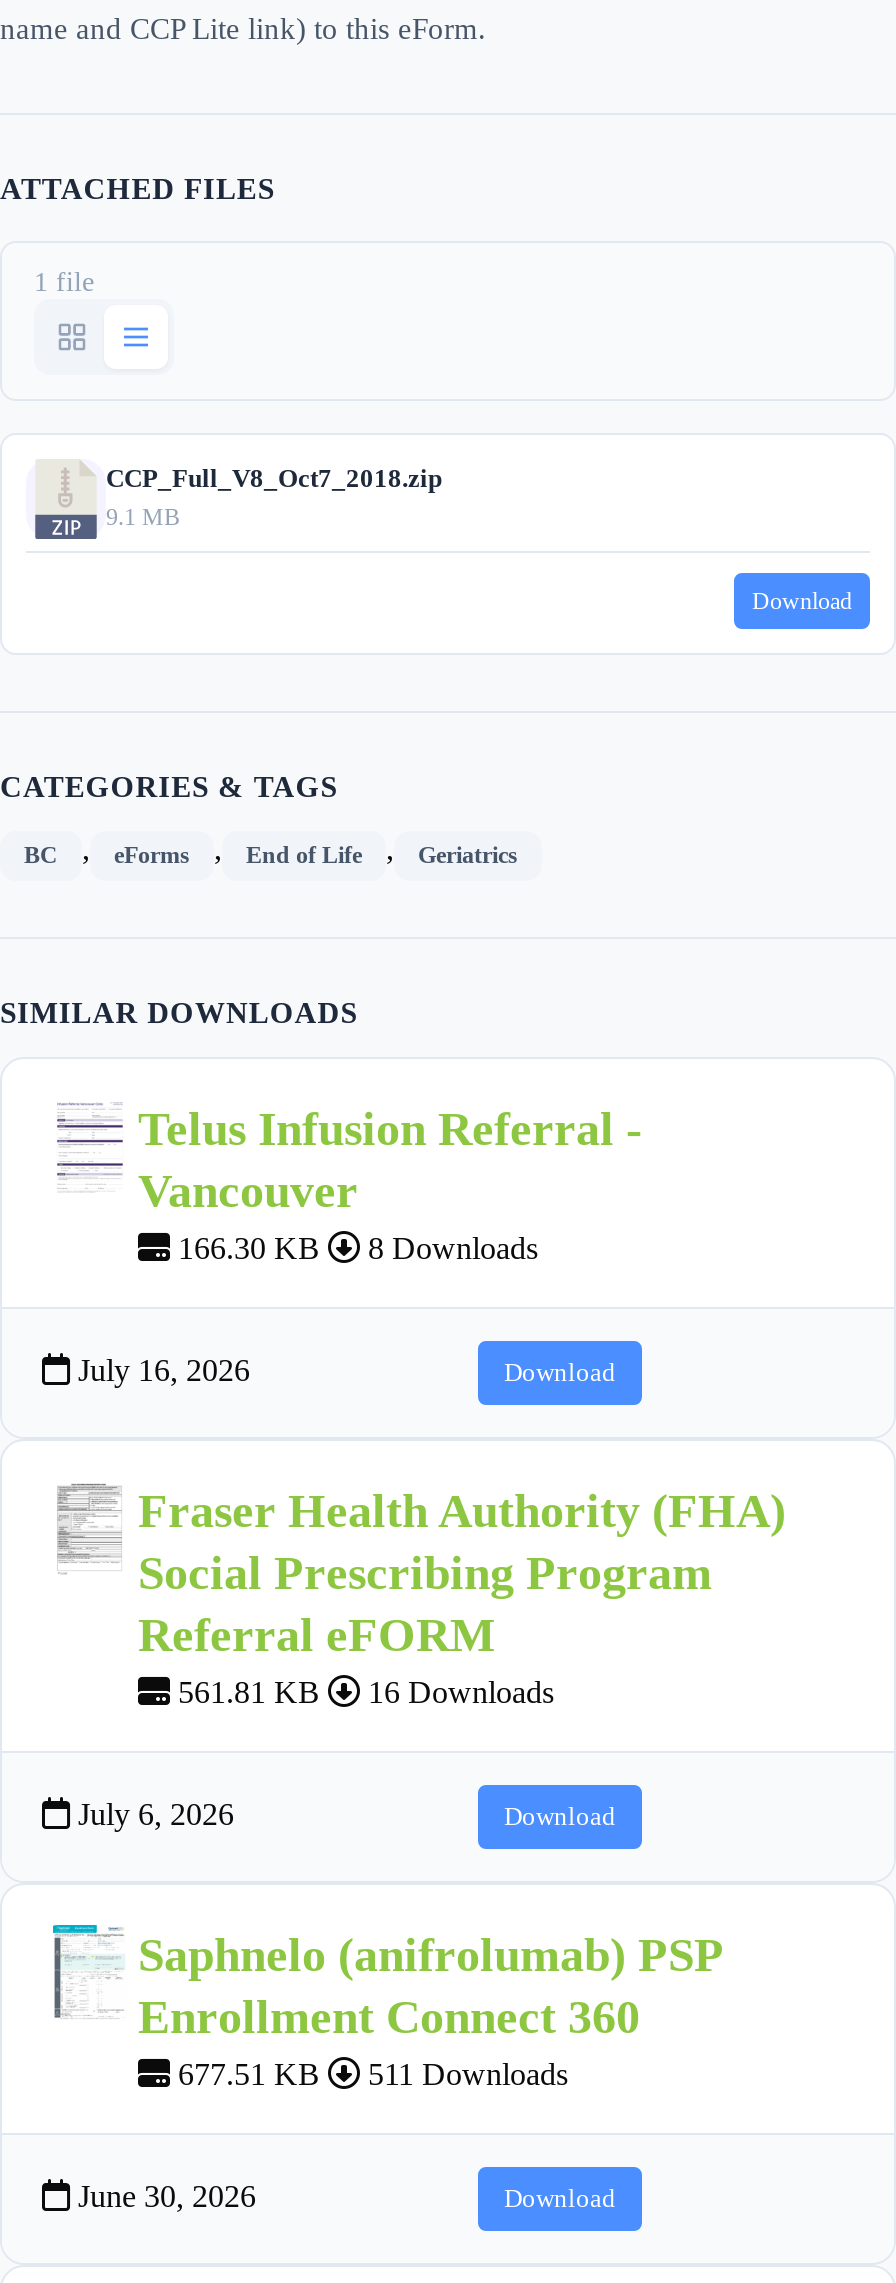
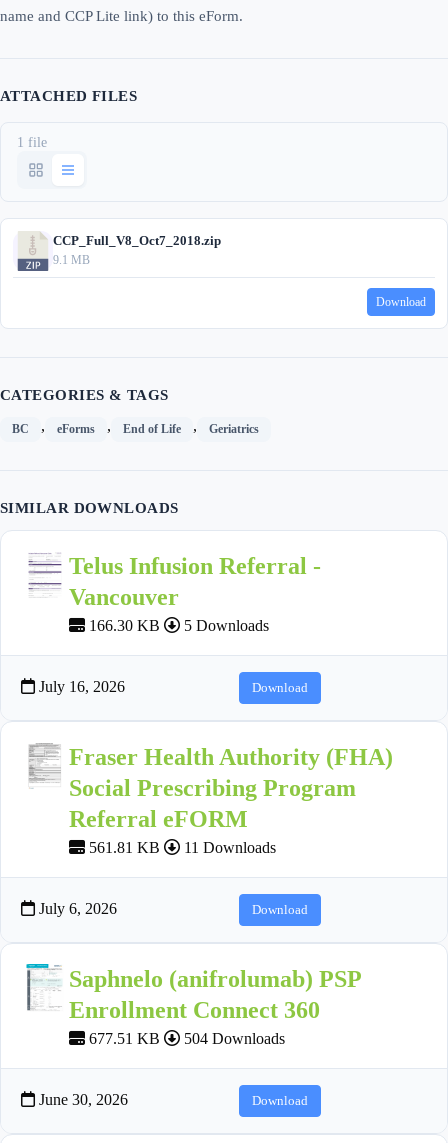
- 166.30 KB 8 Downloads
+ 166.30 KB 5 Downloads

- 561.81 KB 16 Downloads
+ 561.81 KB 11 Downloads

- 677.51 KB 511 Downloads
+ 677.51 KB 504 Downloads
